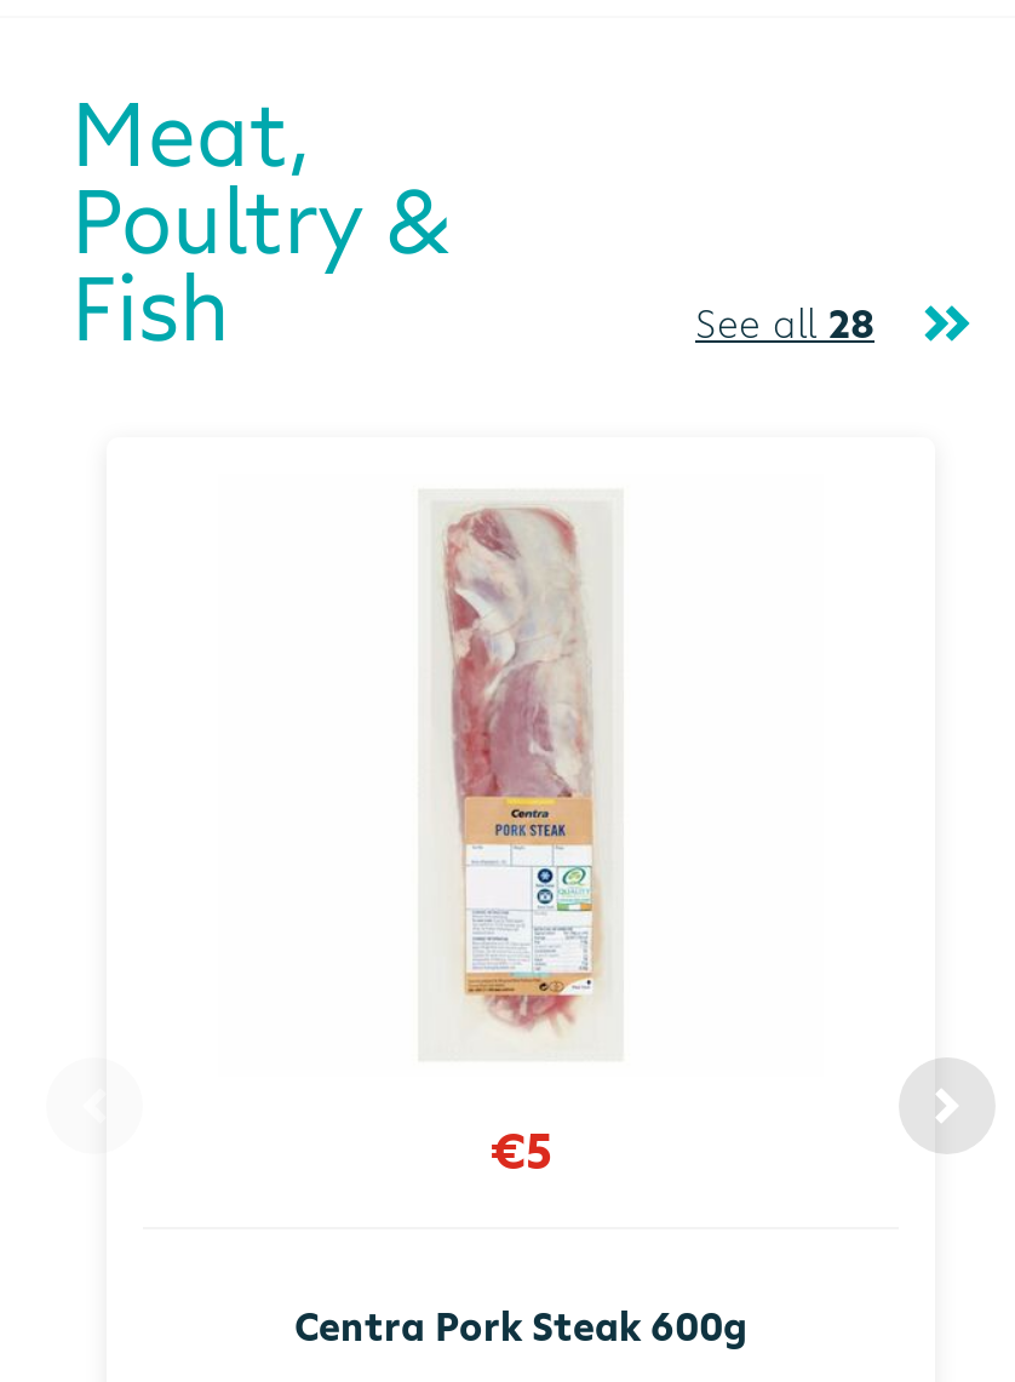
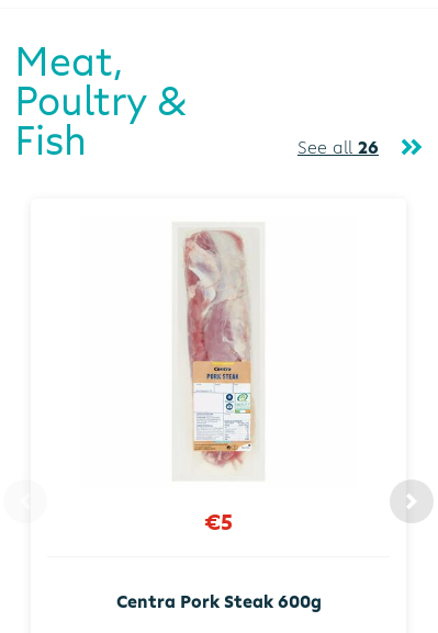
- See all 28
+ See all 26
